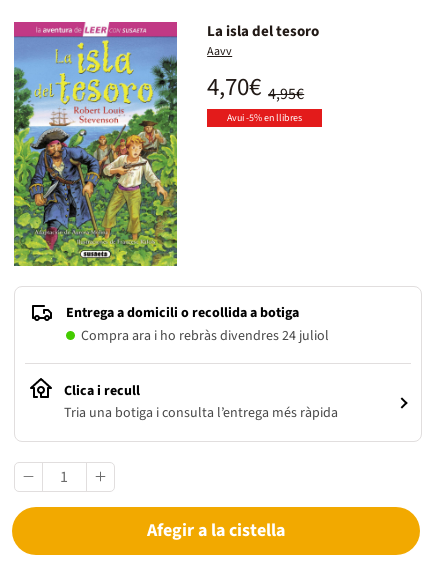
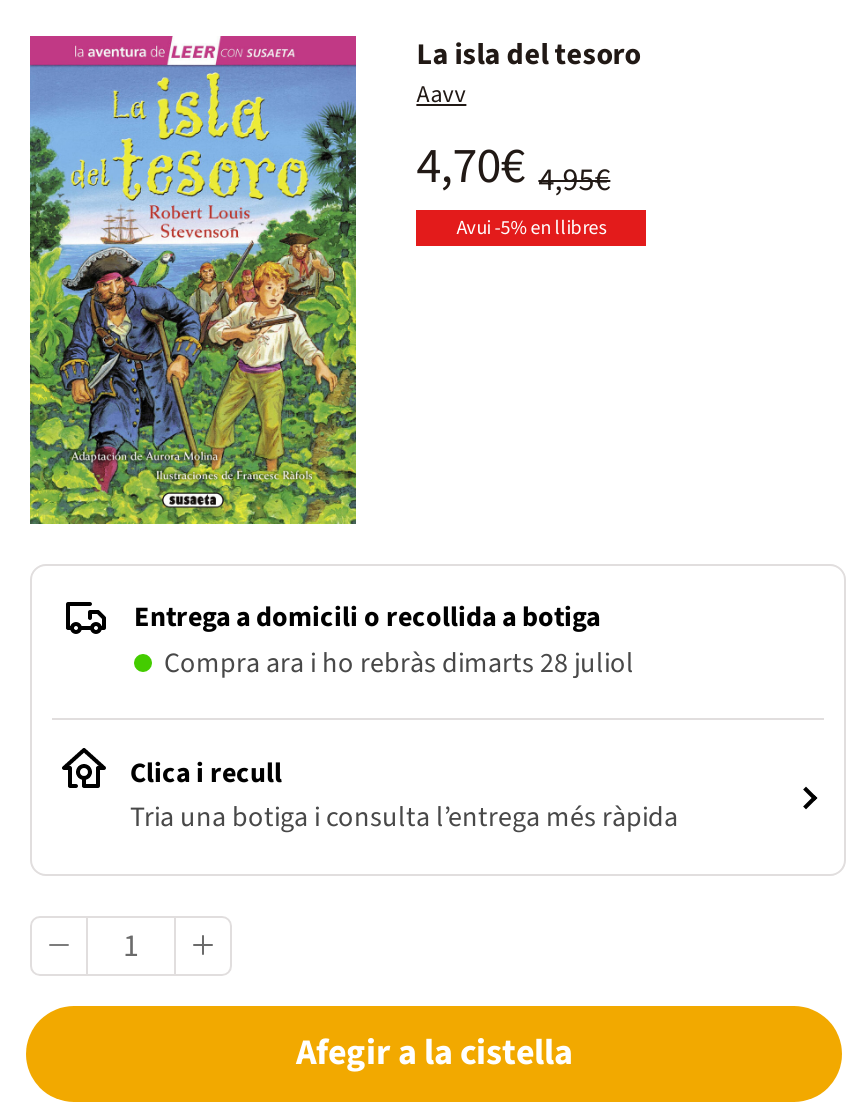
- Compra ara i ho rebràs divendres 24 juliol
+ Compra ara i ho rebràs dimarts 28 juliol
